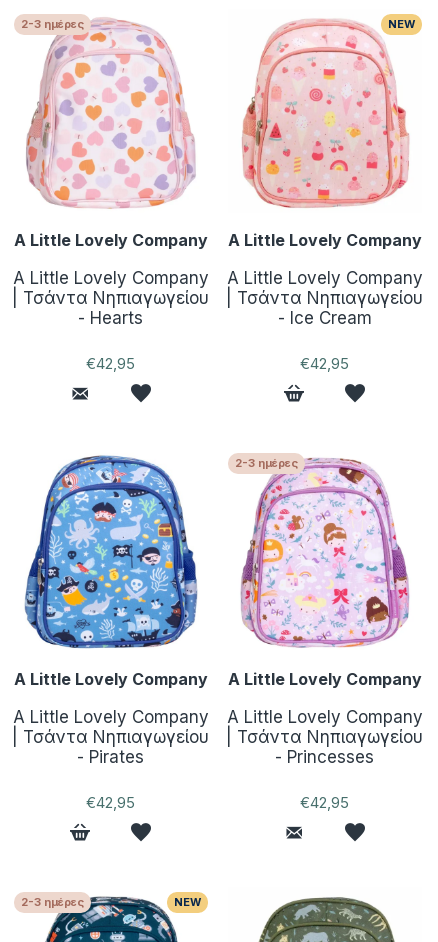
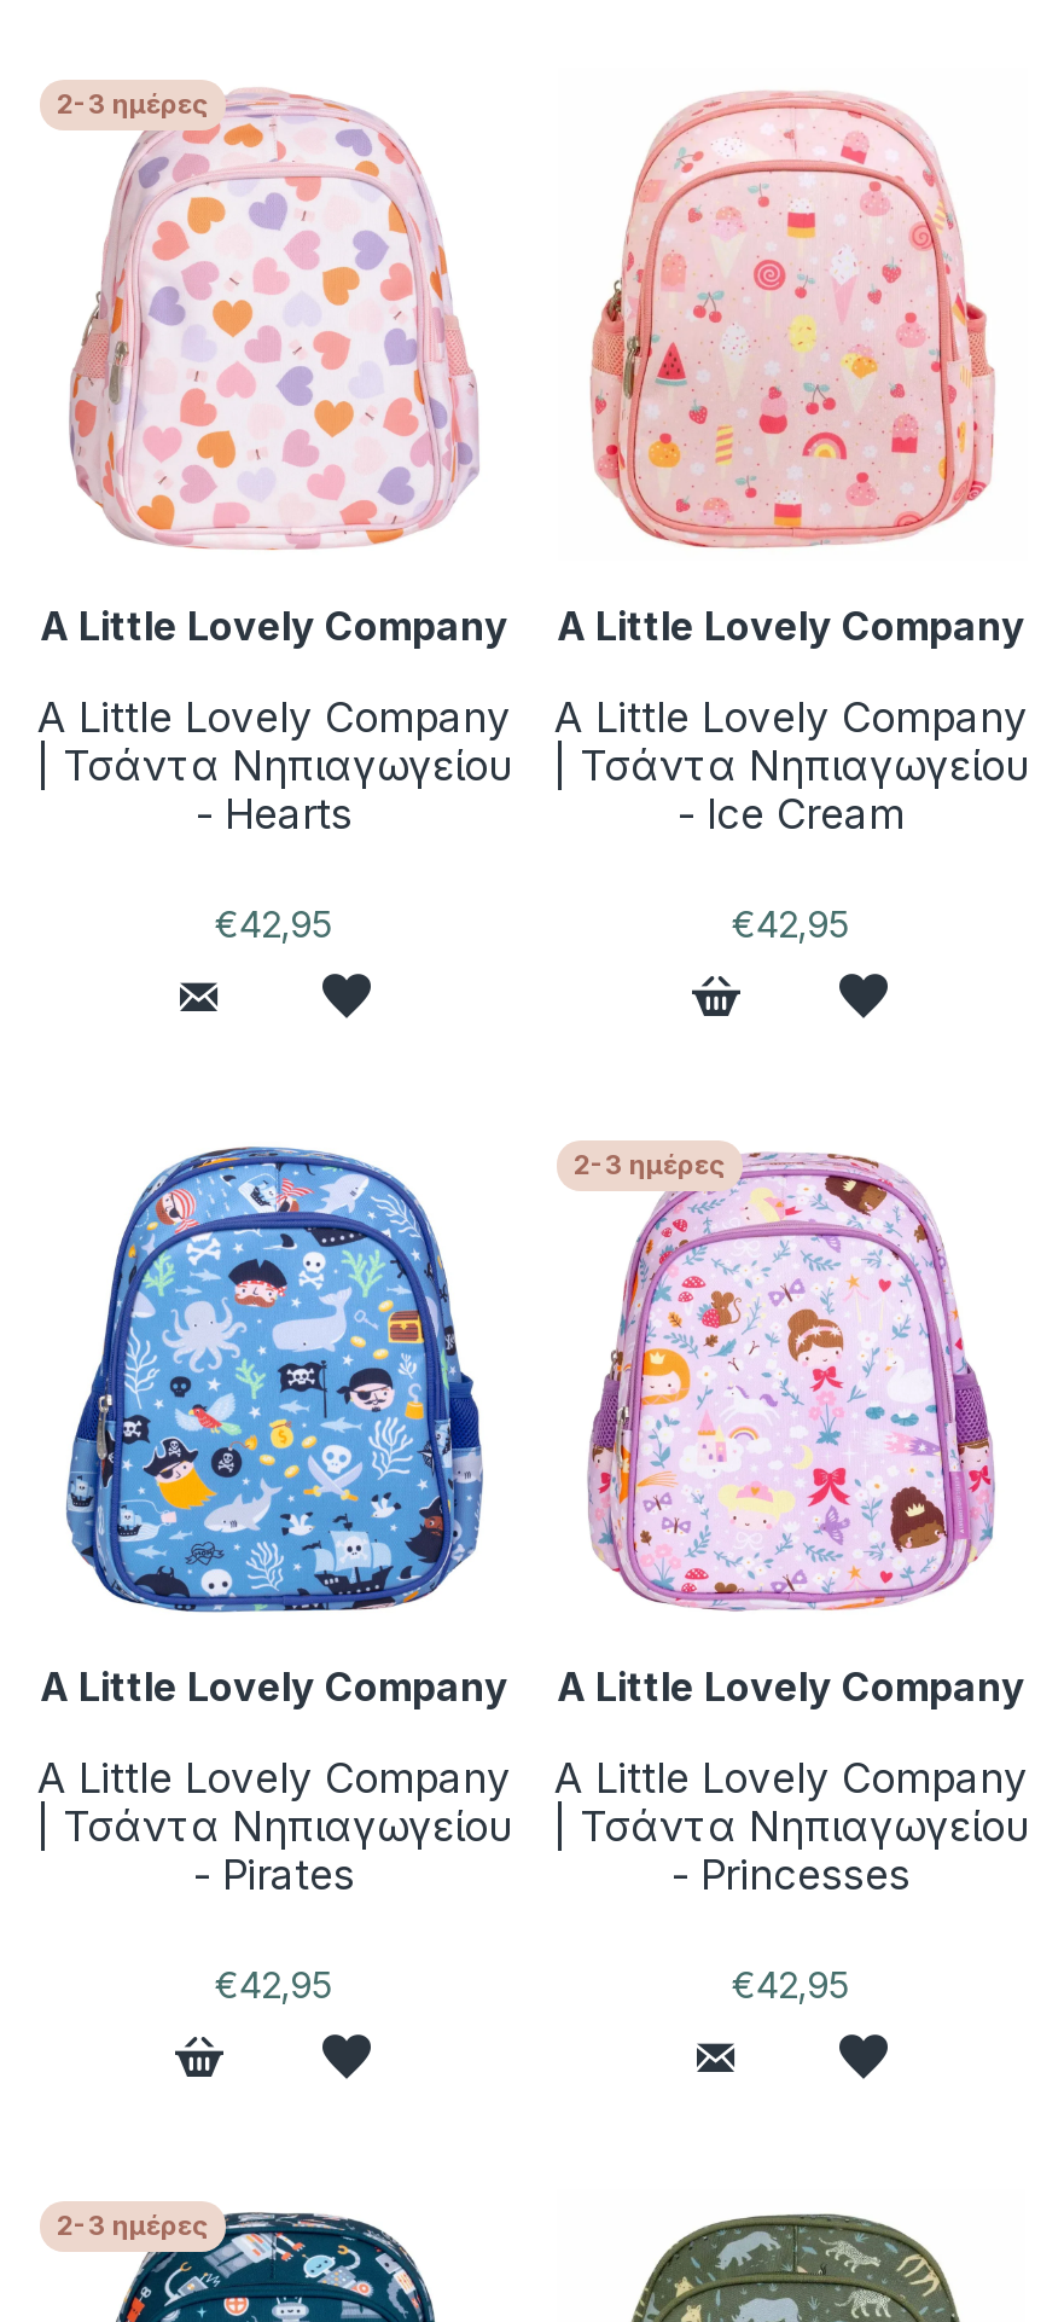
- NEW

- NEW
